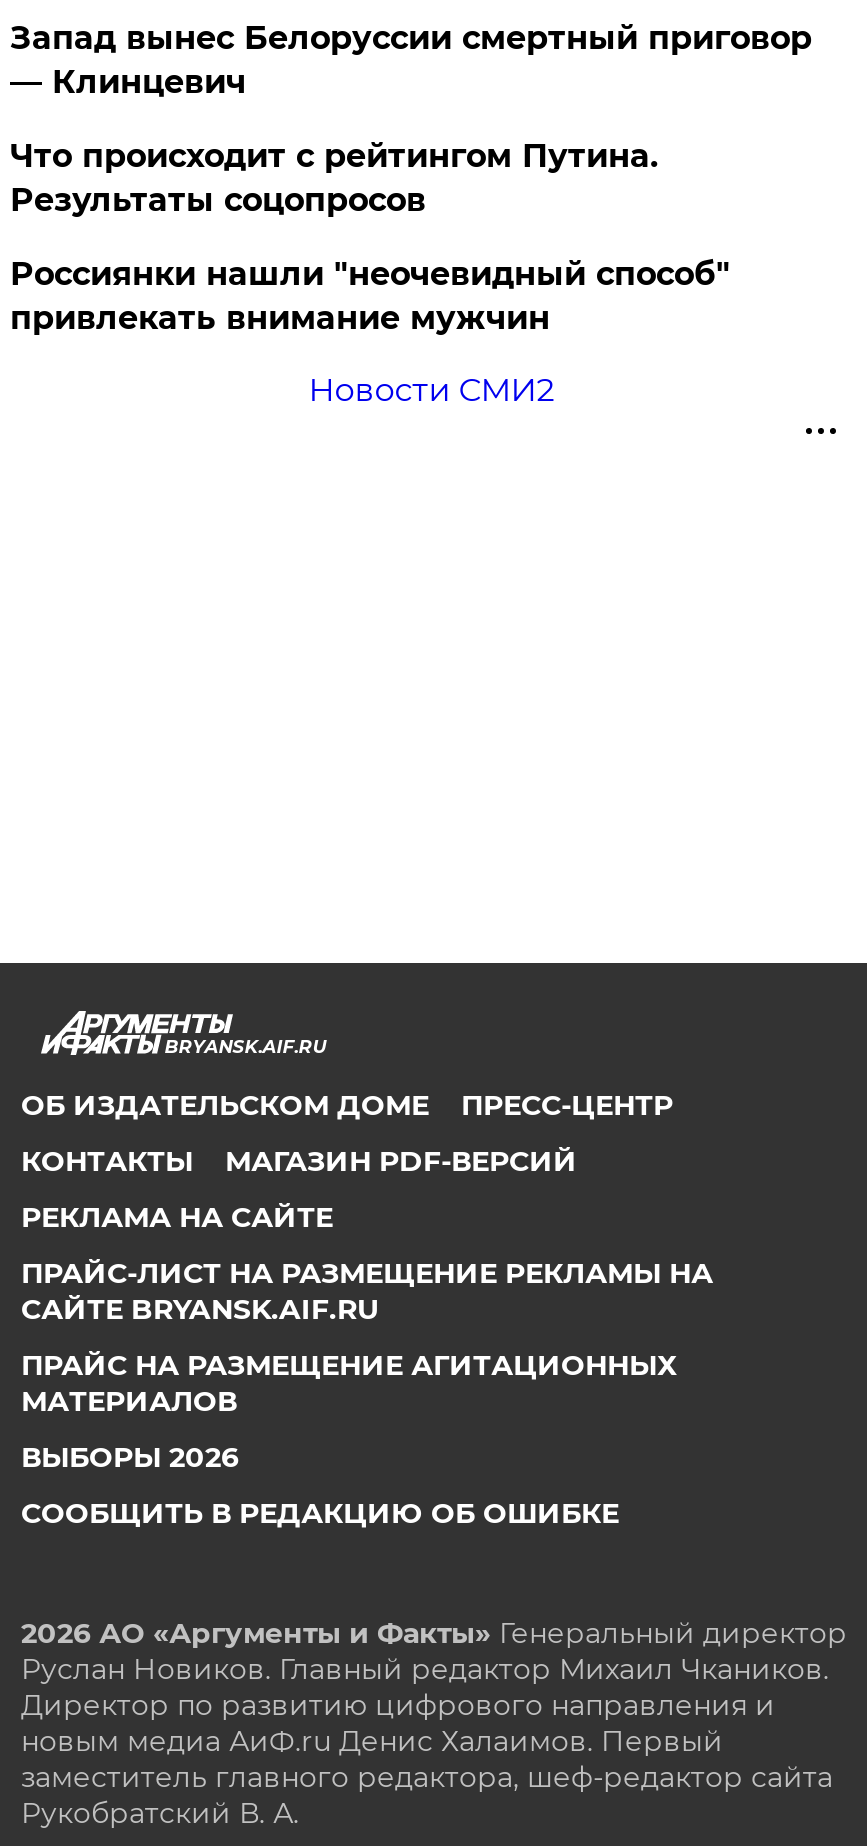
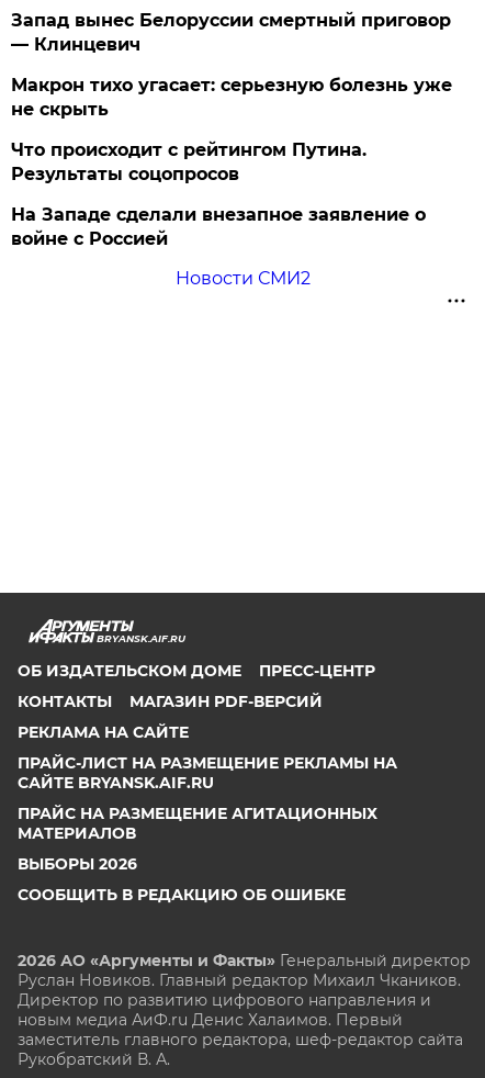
+ Макрон тихо угасает: серьезную болезнь уже
+ не скрыть

- Россиянки нашли "неочевидный способ"
- привлекать внимание мужчин
+ На Западе сделали внезапное заявление о
+ войне с Россией
